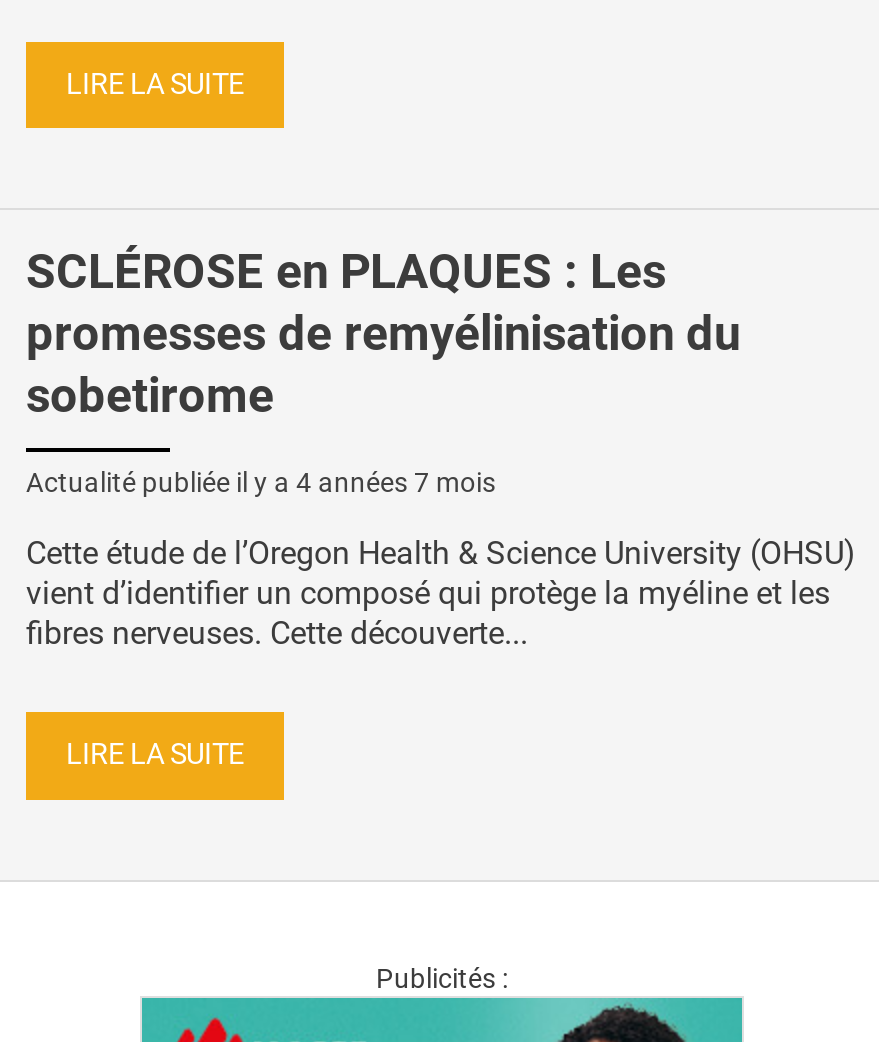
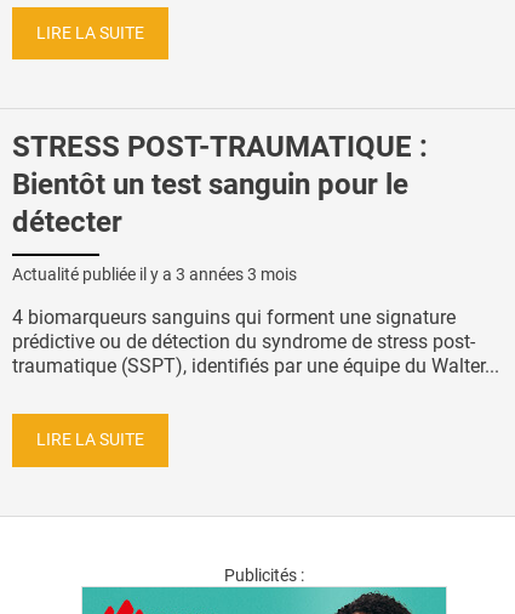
- SCLÉROSE en PLAQUES : Les
- promesses de remyélinisation du
- sobetirome
+ STRESS POST-TRAUMATIQUE :
+ Bientôt un test sanguin pour le
+ détecter

- Actualité publiée il y a 4 années 7 mois
+ Actualité publiée il y a 3 années 3 mois

- Cette étude de l’Oregon Health & Science University (OHSU)
- vient d’identifier un composé qui protège la myéline et les
- fibres nerveuses. Cette découverte...
+ 4 biomarqueurs sanguins qui forment une signature
+ prédictive ou de détection du syndrome de stress post-
+ traumatique (SSPT), identifiés par une équipe du Walter...
